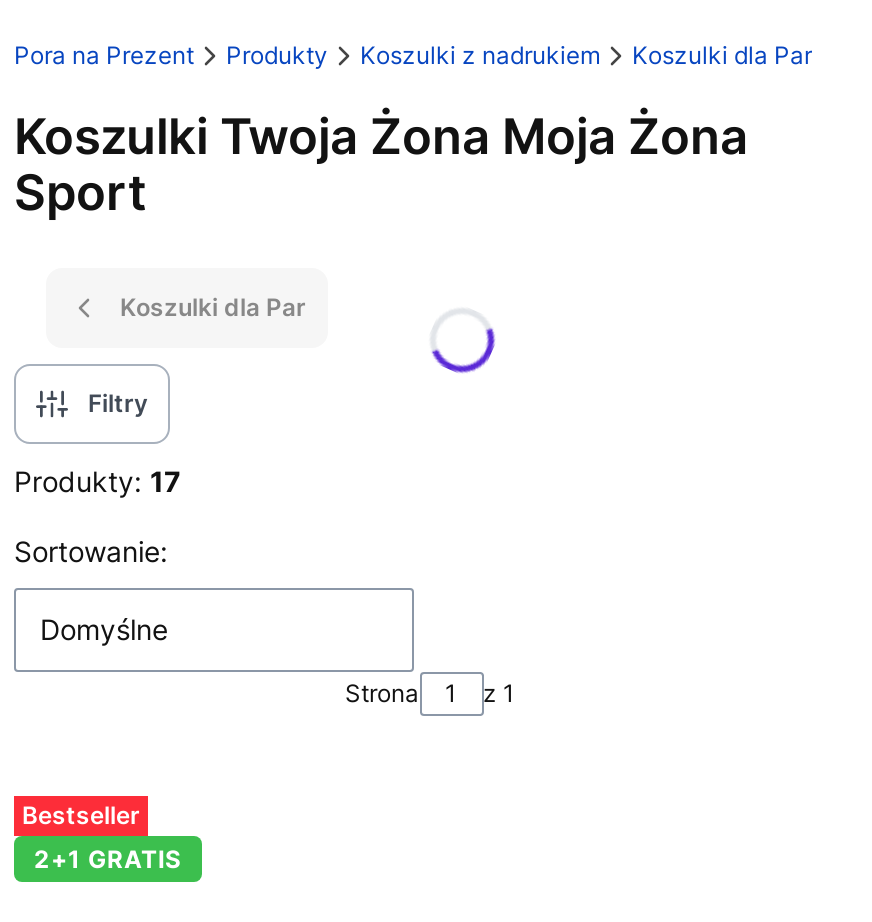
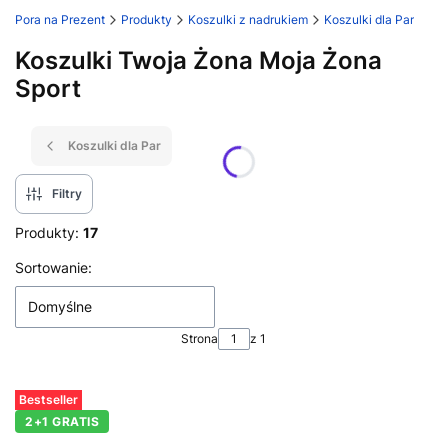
- [image]
+ [image]
